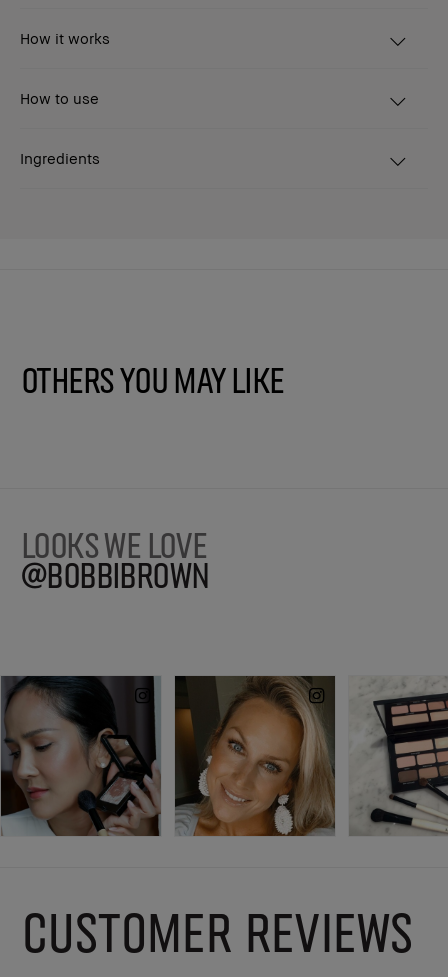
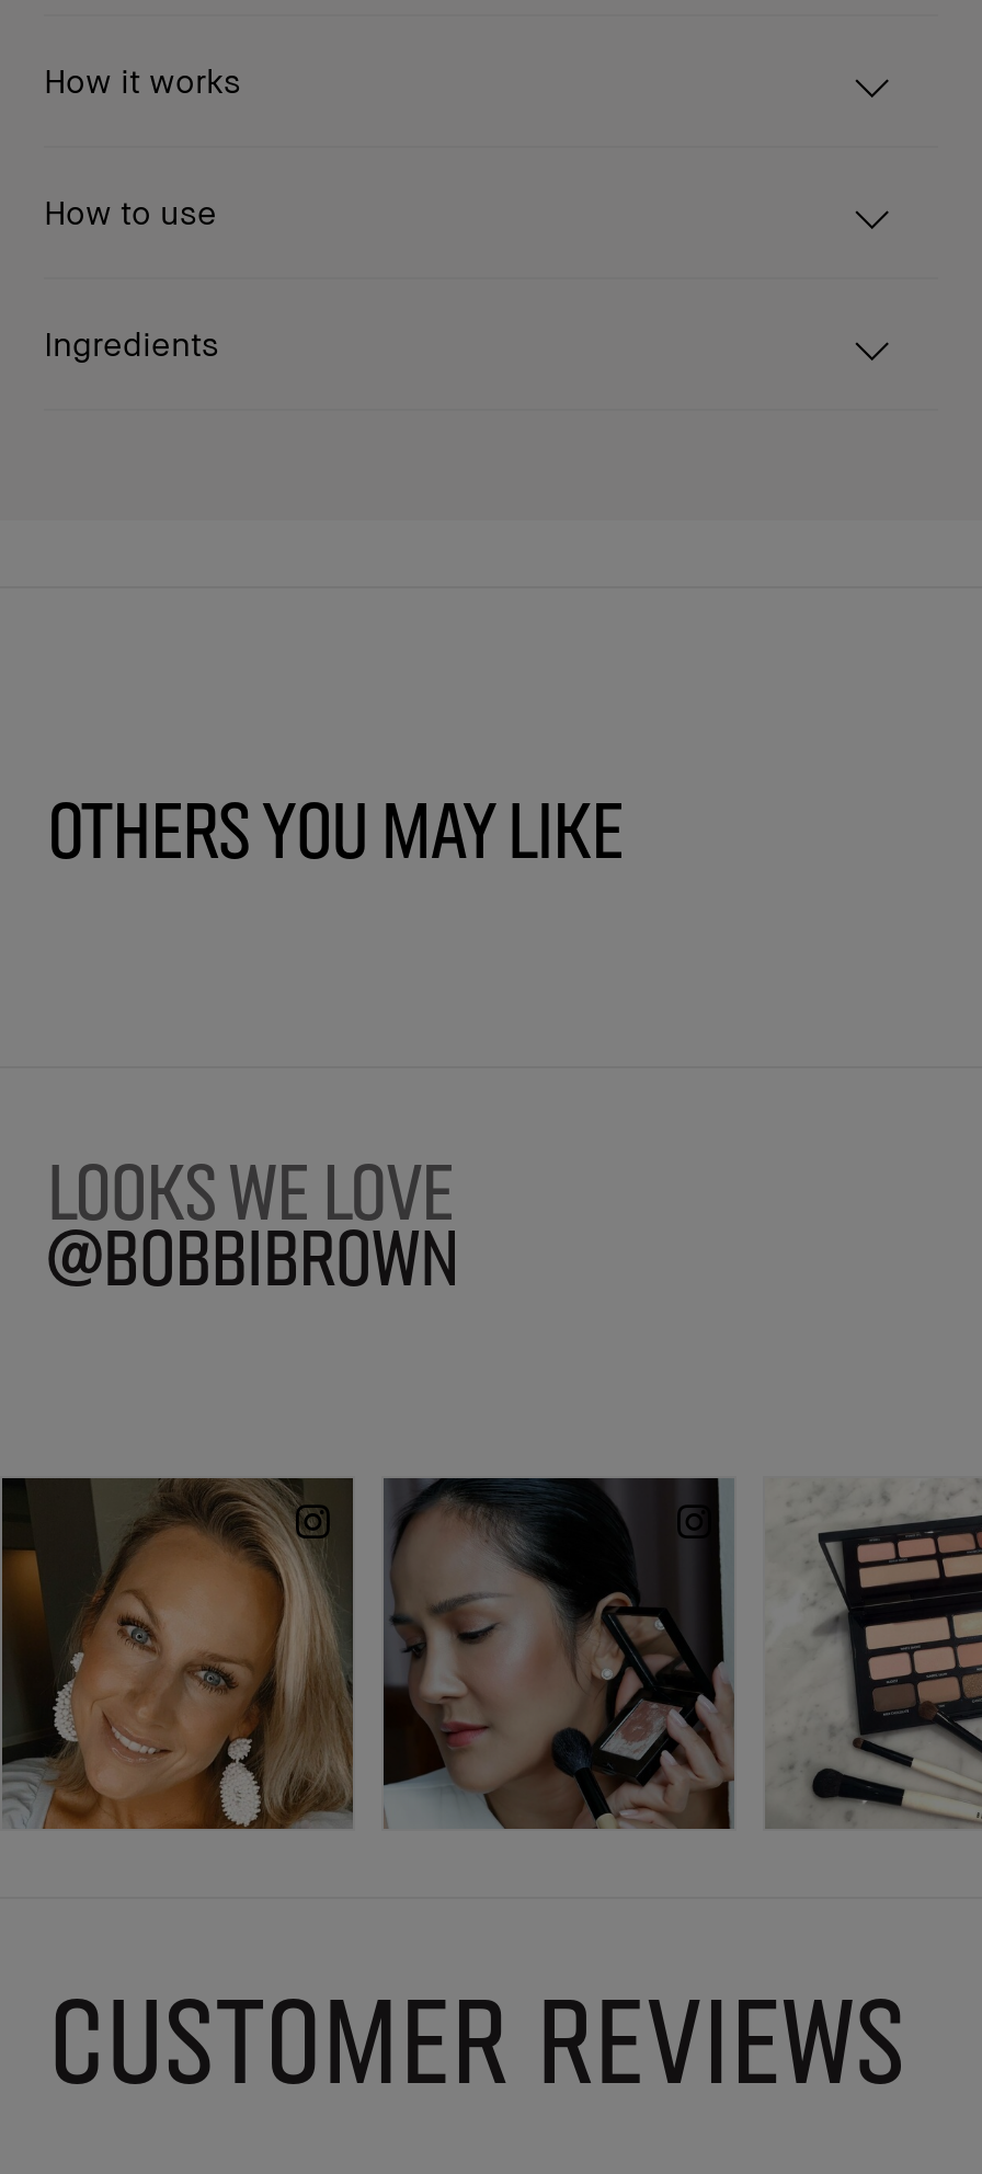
- [image]
+ [image]

- [image]
+ [image]
